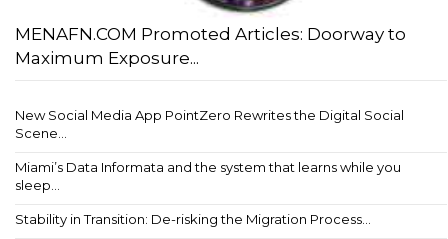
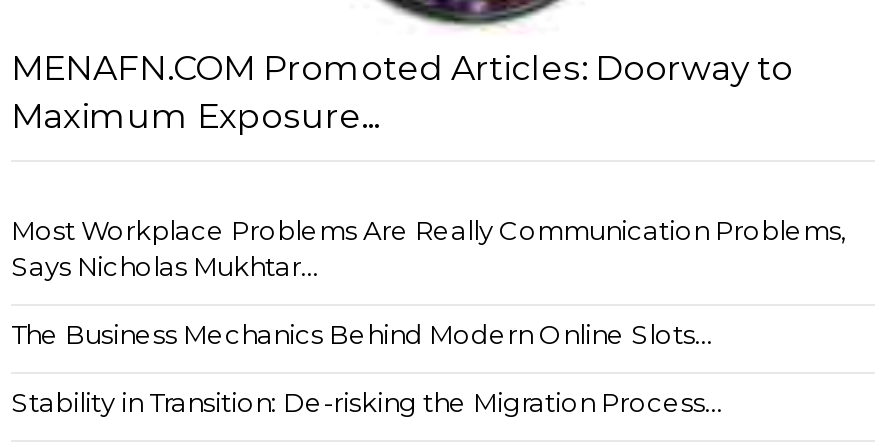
- New Social Media App PointZero Rewrites the Digital Social
- Scene...
+ Most Workplace Problems Are Really Communication Problems,
+ Says Nicholas Mukhtar...

- Miami’s Data Informata and the system that learns while you
- sleep...
+ The Business Mechanics Behind Modern Online Slots...
